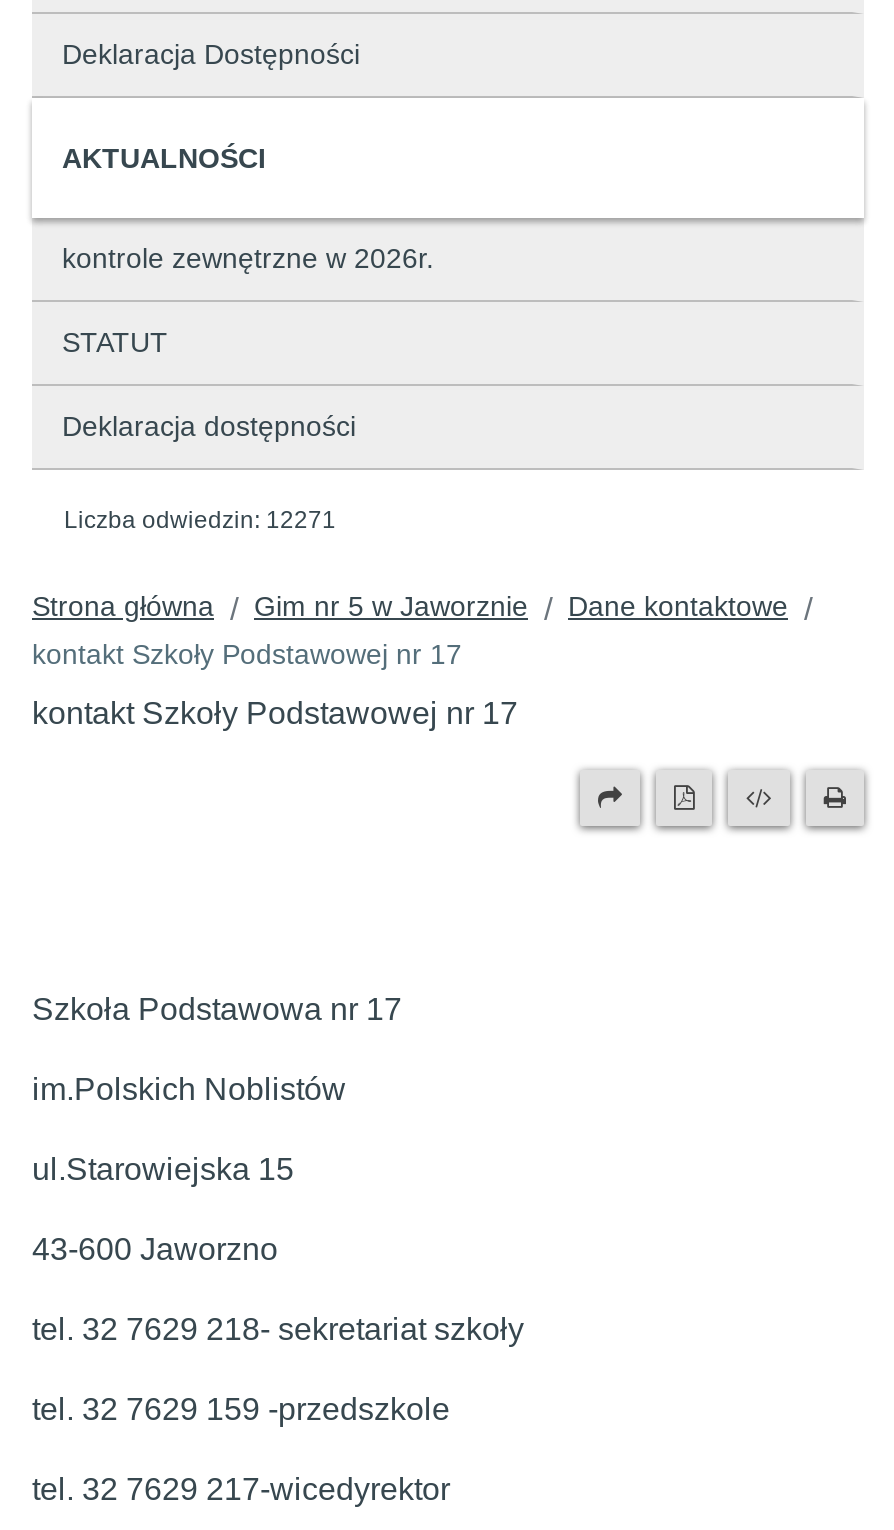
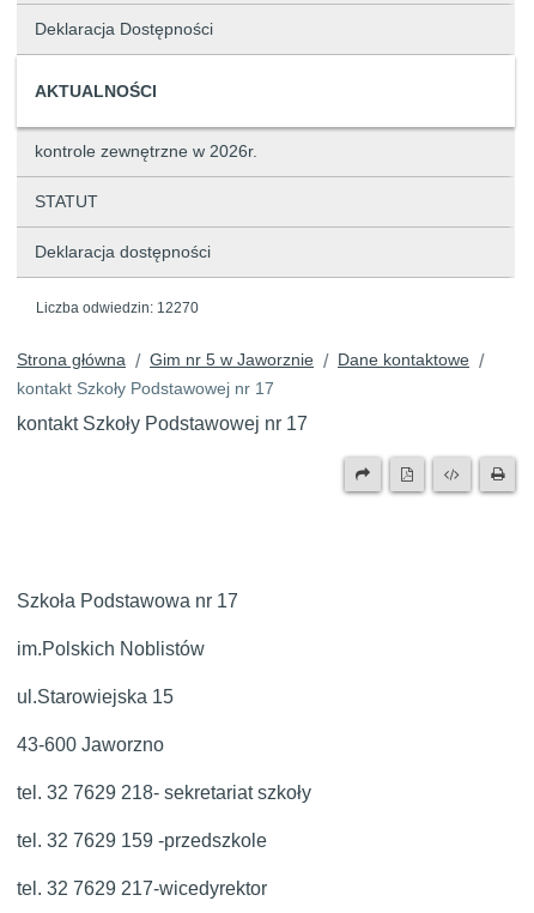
- Liczba odwiedzin: 12271
+ Liczba odwiedzin: 12270
